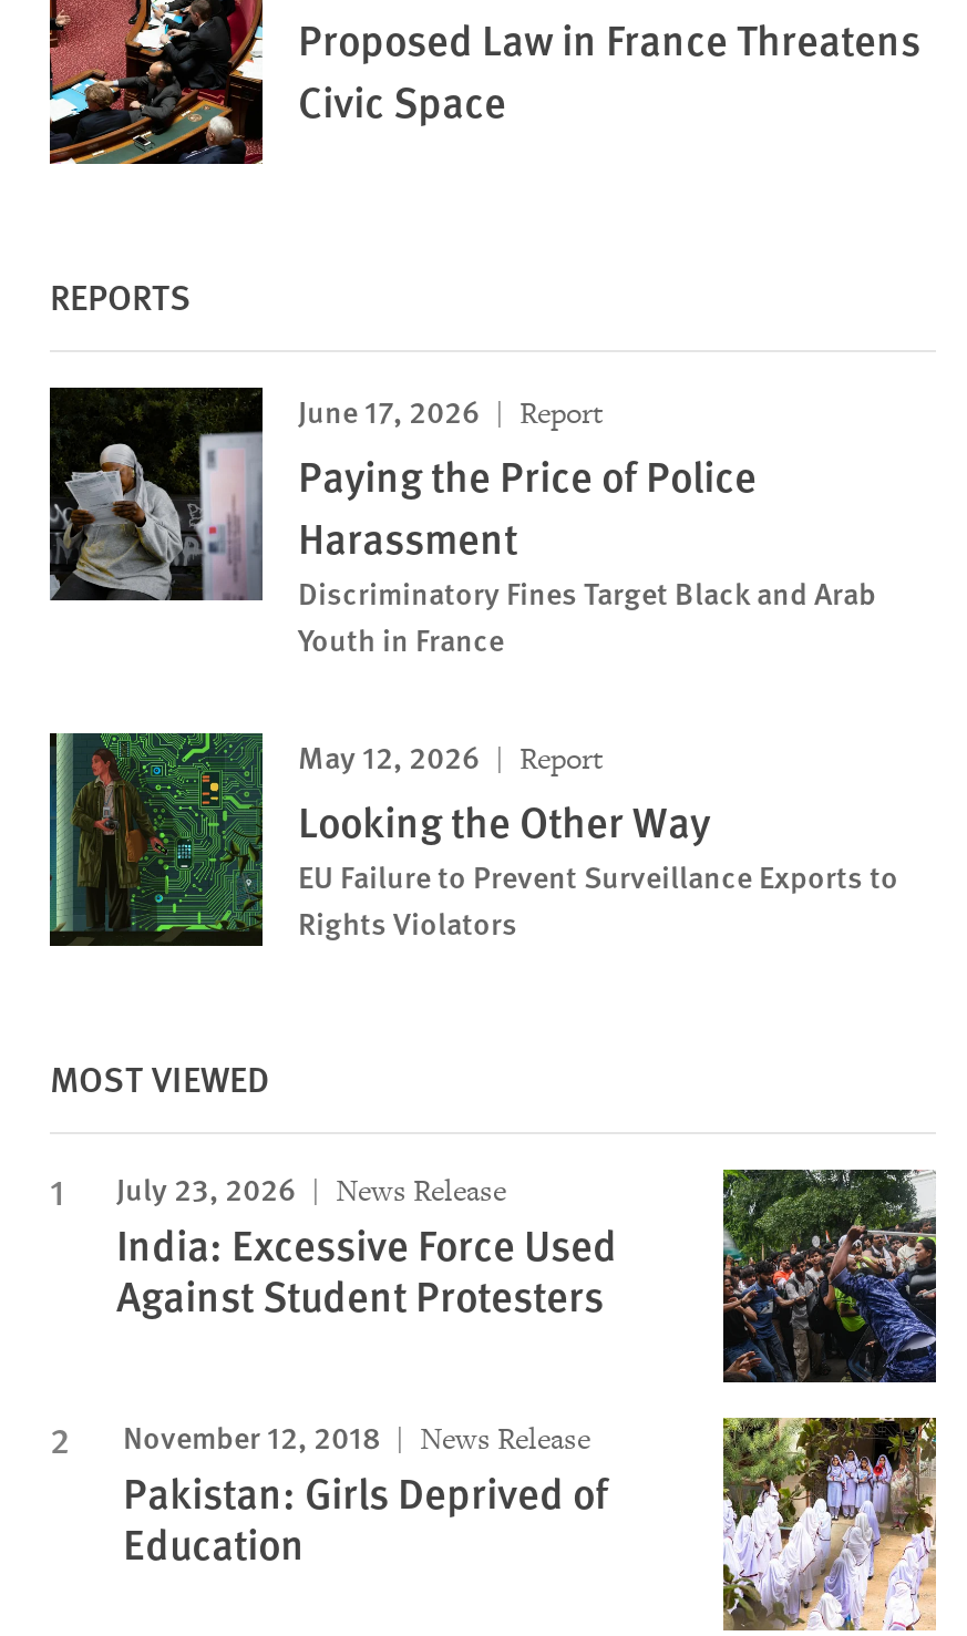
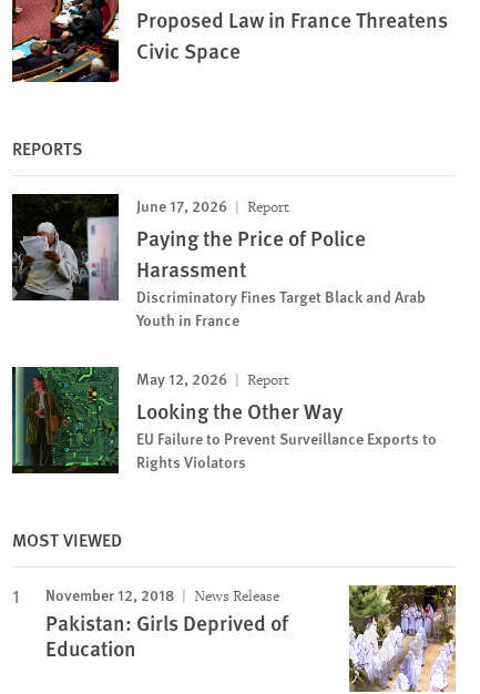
- July 23, 2026
- News Release
- India: Excessive Force Used
- Against Student Protesters

- [image]
